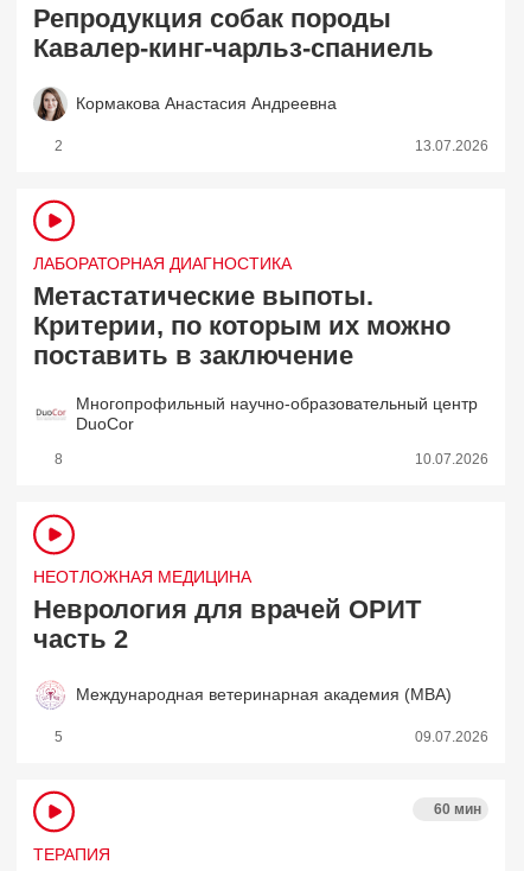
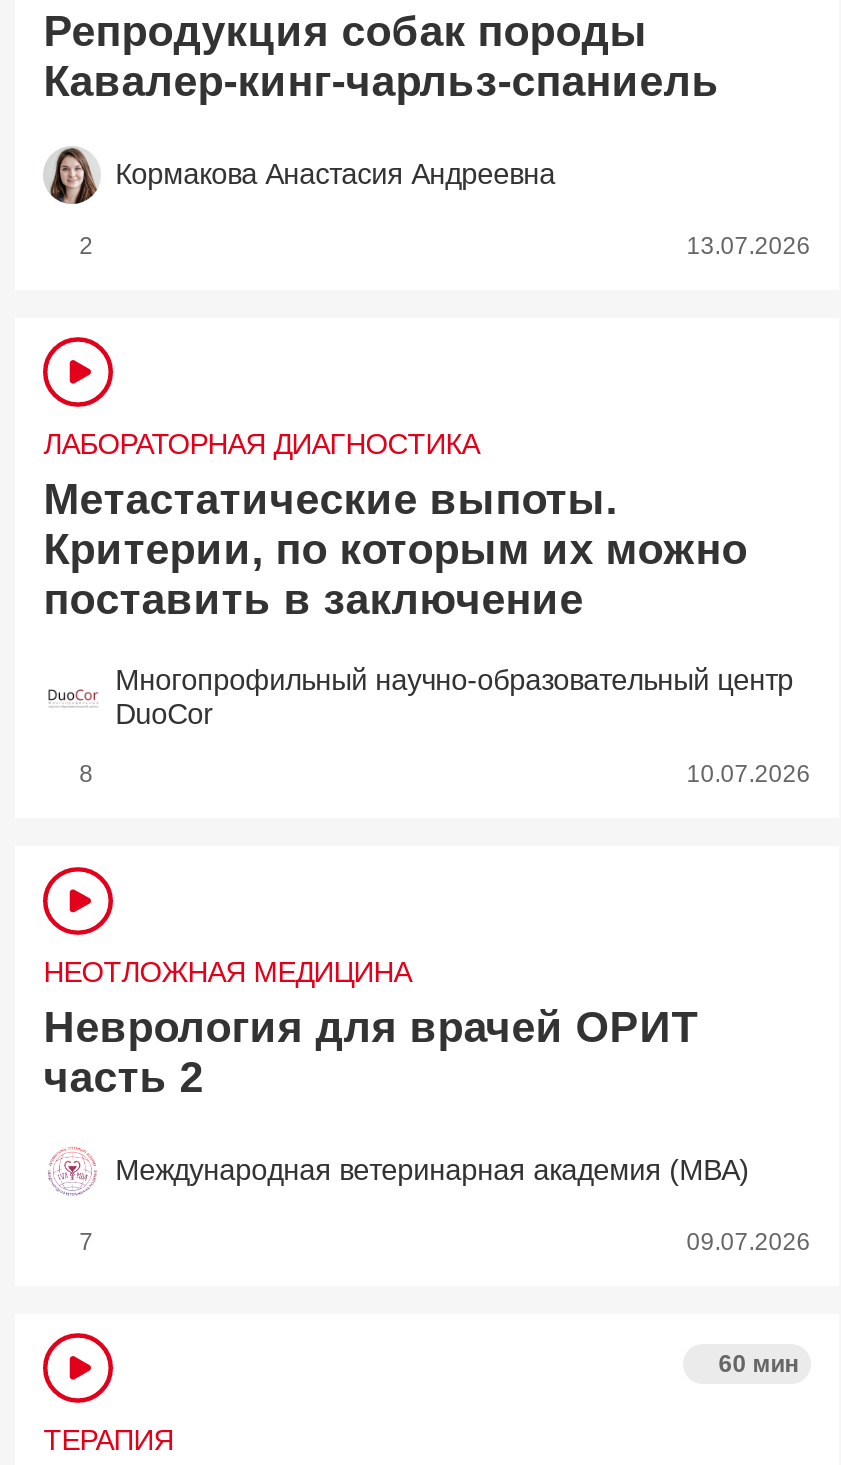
- 5
+ 7
